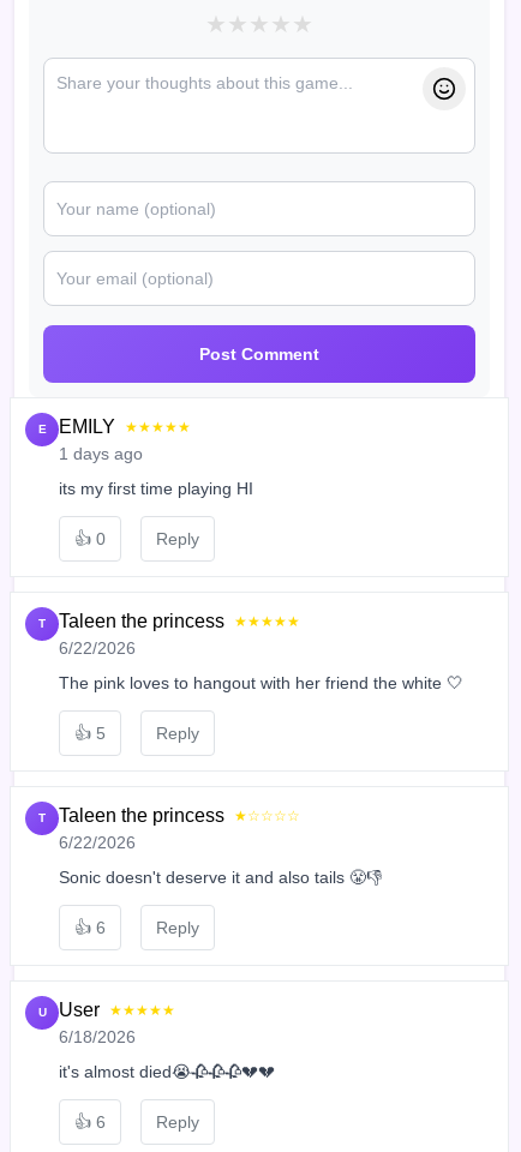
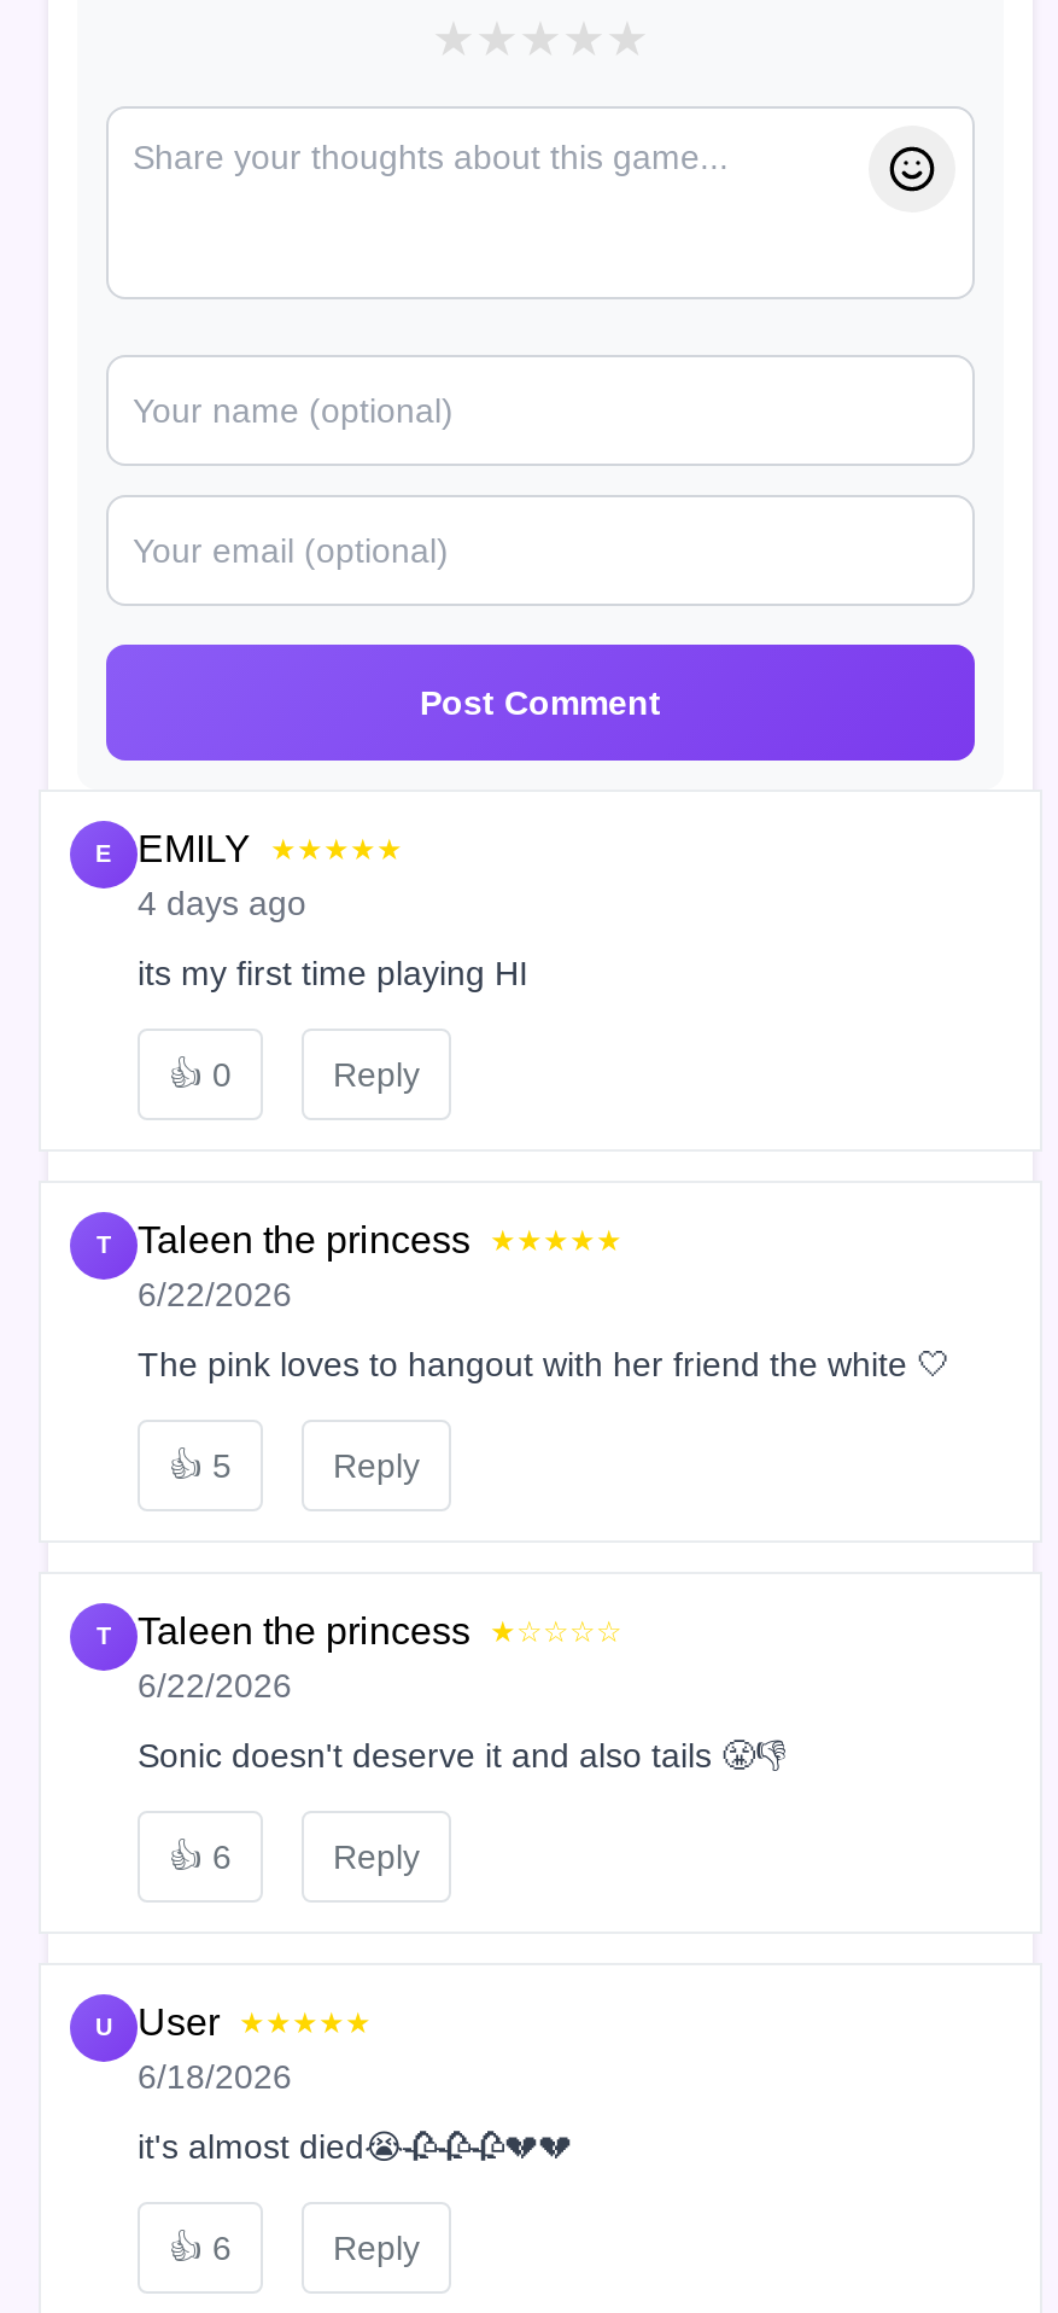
- 1 days ago
+ 4 days ago
